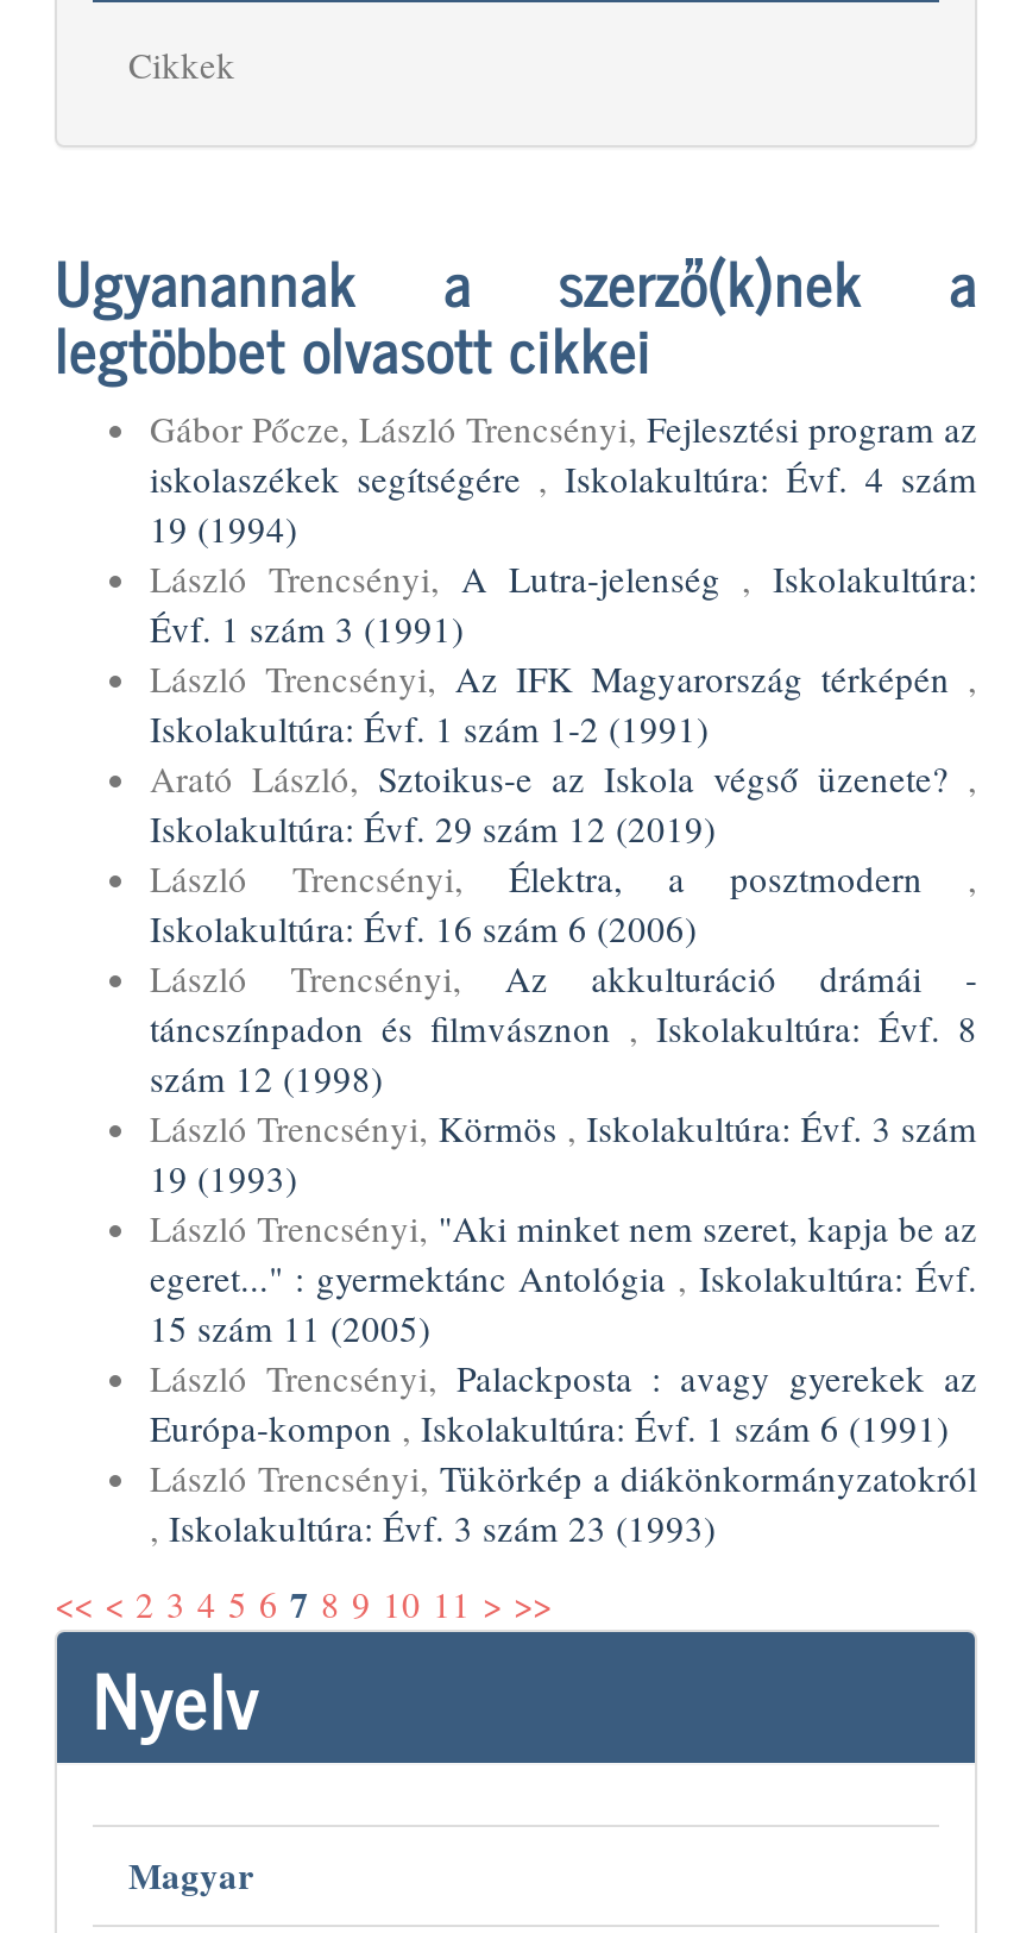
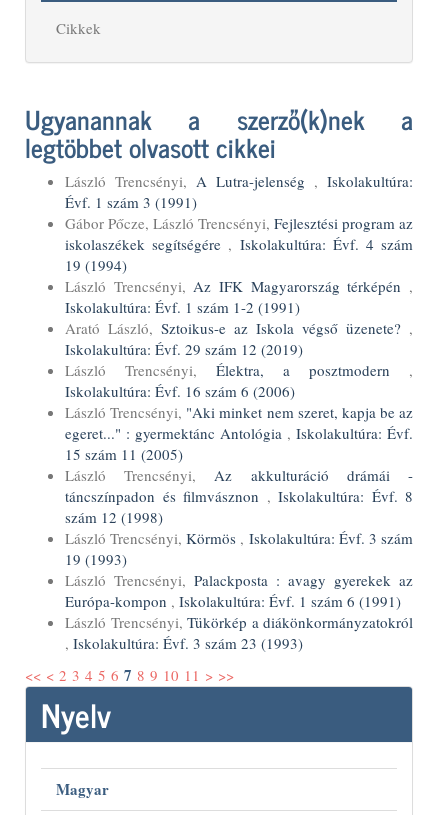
moved down: Gábor Pőcze, László Trencsényi, Fejlesztési program az | iskolaszékek segítségére, Iskolakultúra: Évf. 4 szám | 19 (1994)

moved up: László Trencsényi, A Lutra-jelenség, Iskolakultúra: | Évf. 1 szám 3 (1991)

moved down: László Trencsényi, Az akkulturáció drámái - | táncszínpadon és filmvásznon, Iskolakultúra: Évf. 8 | szám 12 (1998) | László Trencsényi, Körmös, Iskolakultúra: Évf. 3 szám | 19 (1993)

moved up: László Trencsényi, "Aki minket nem szeret, kapja be az | egeret..." : gyermektánc Antológia, Iskolakultúra: Évf. | 15 szám 11 (2005)
